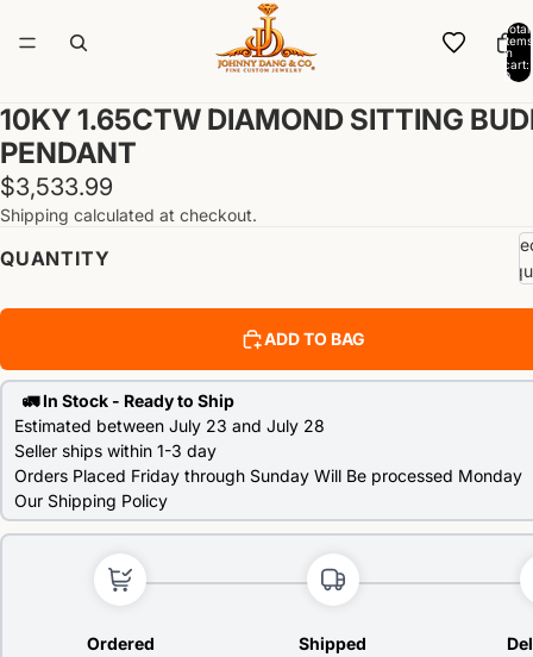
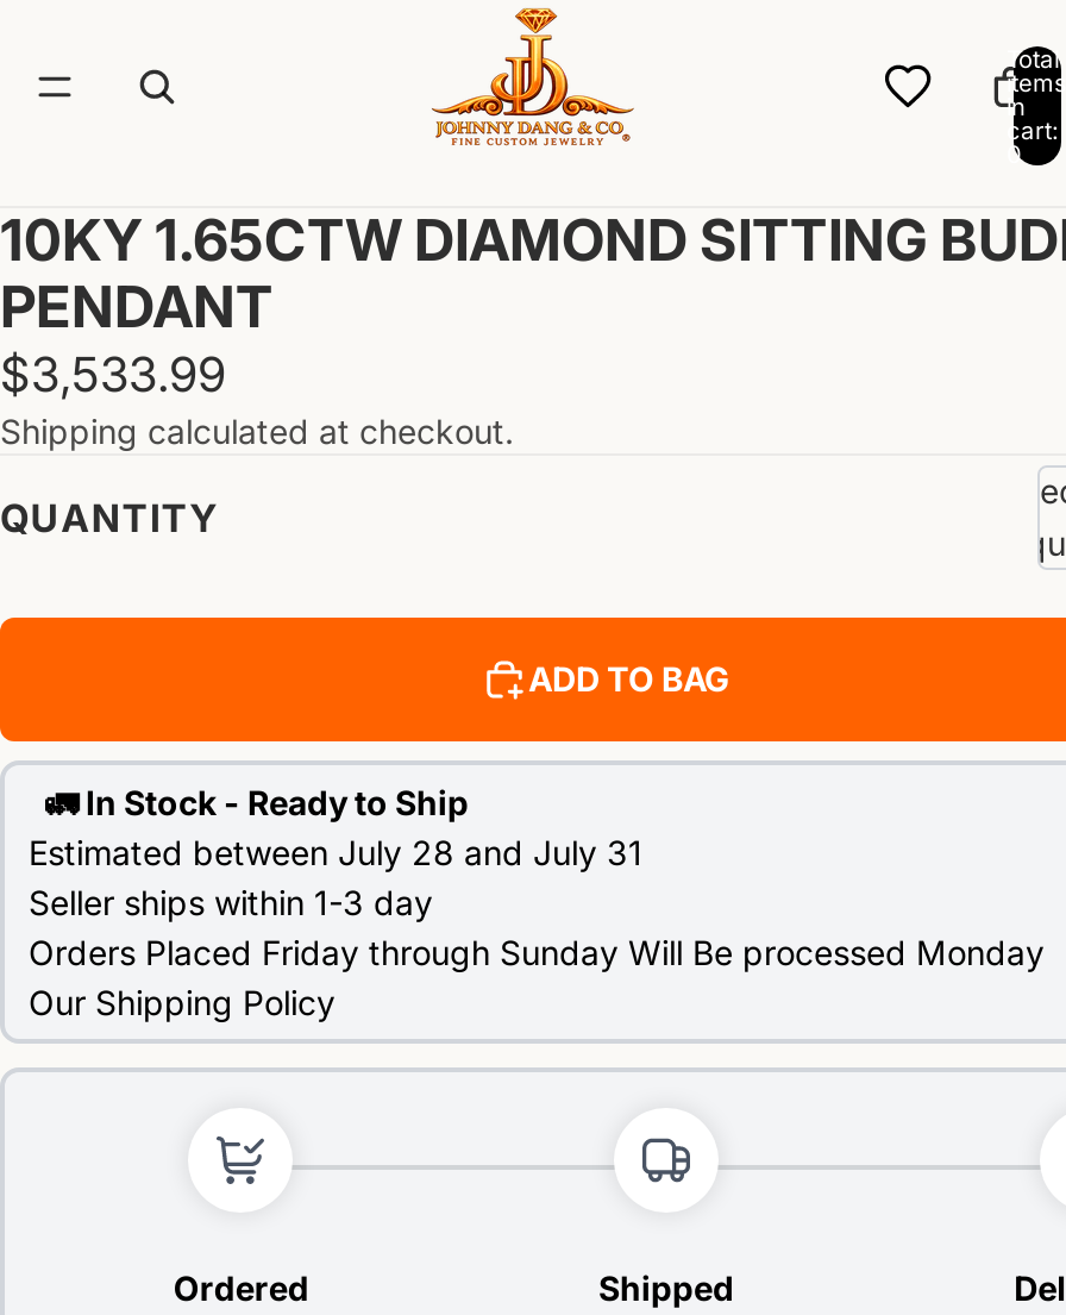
- Estimated between July 23 and July 28
+ Estimated between July 28 and July 31
